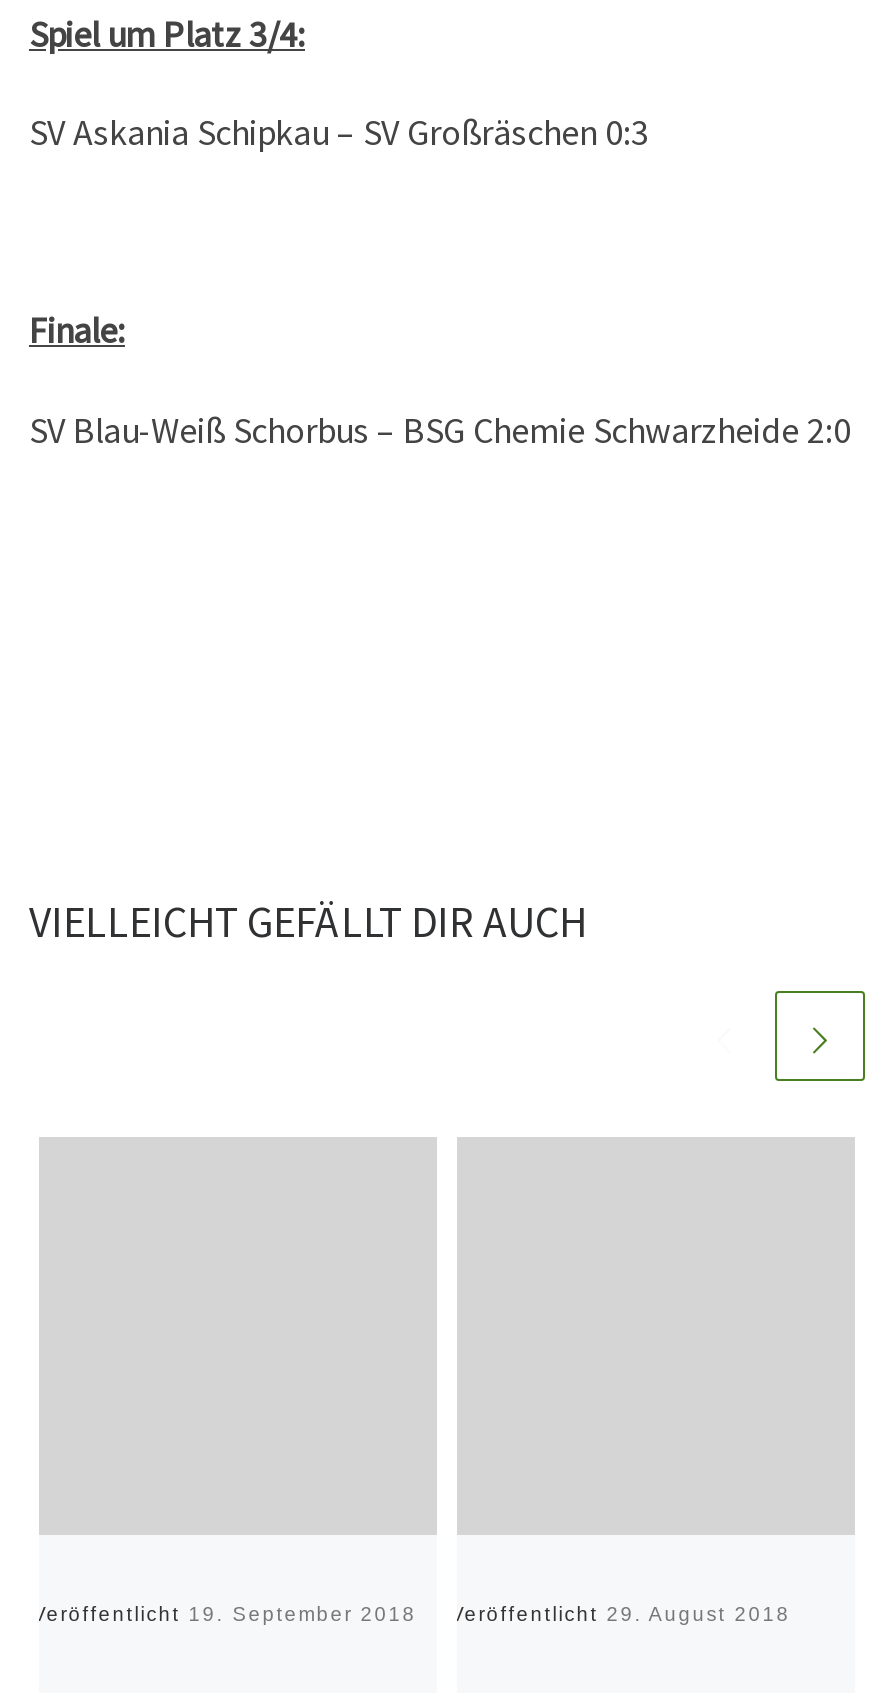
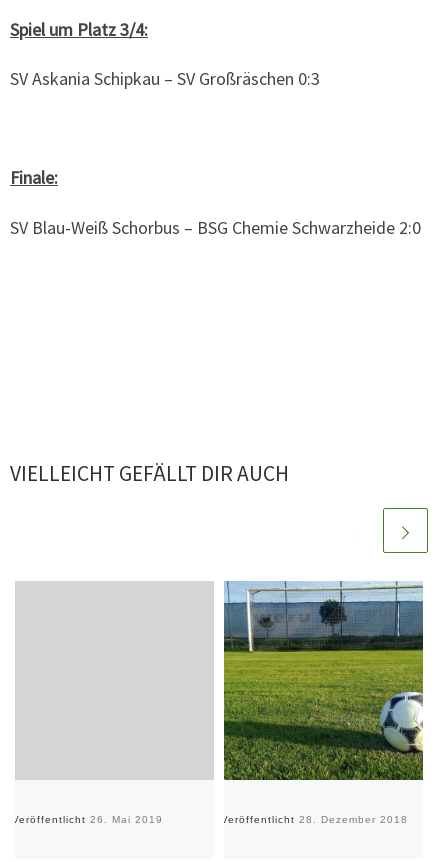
+ [image]

- Veröffentlicht 19. September 2018
+ Veröffentlicht 26. Mai 2019

- Veröffentlicht 29. August 2018
+ Veröffentlicht 28. Dezember 2018
